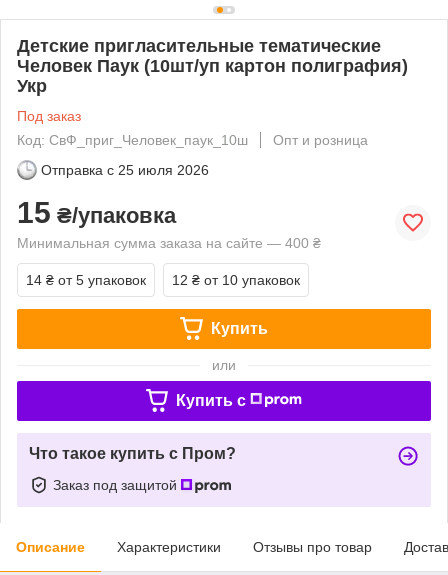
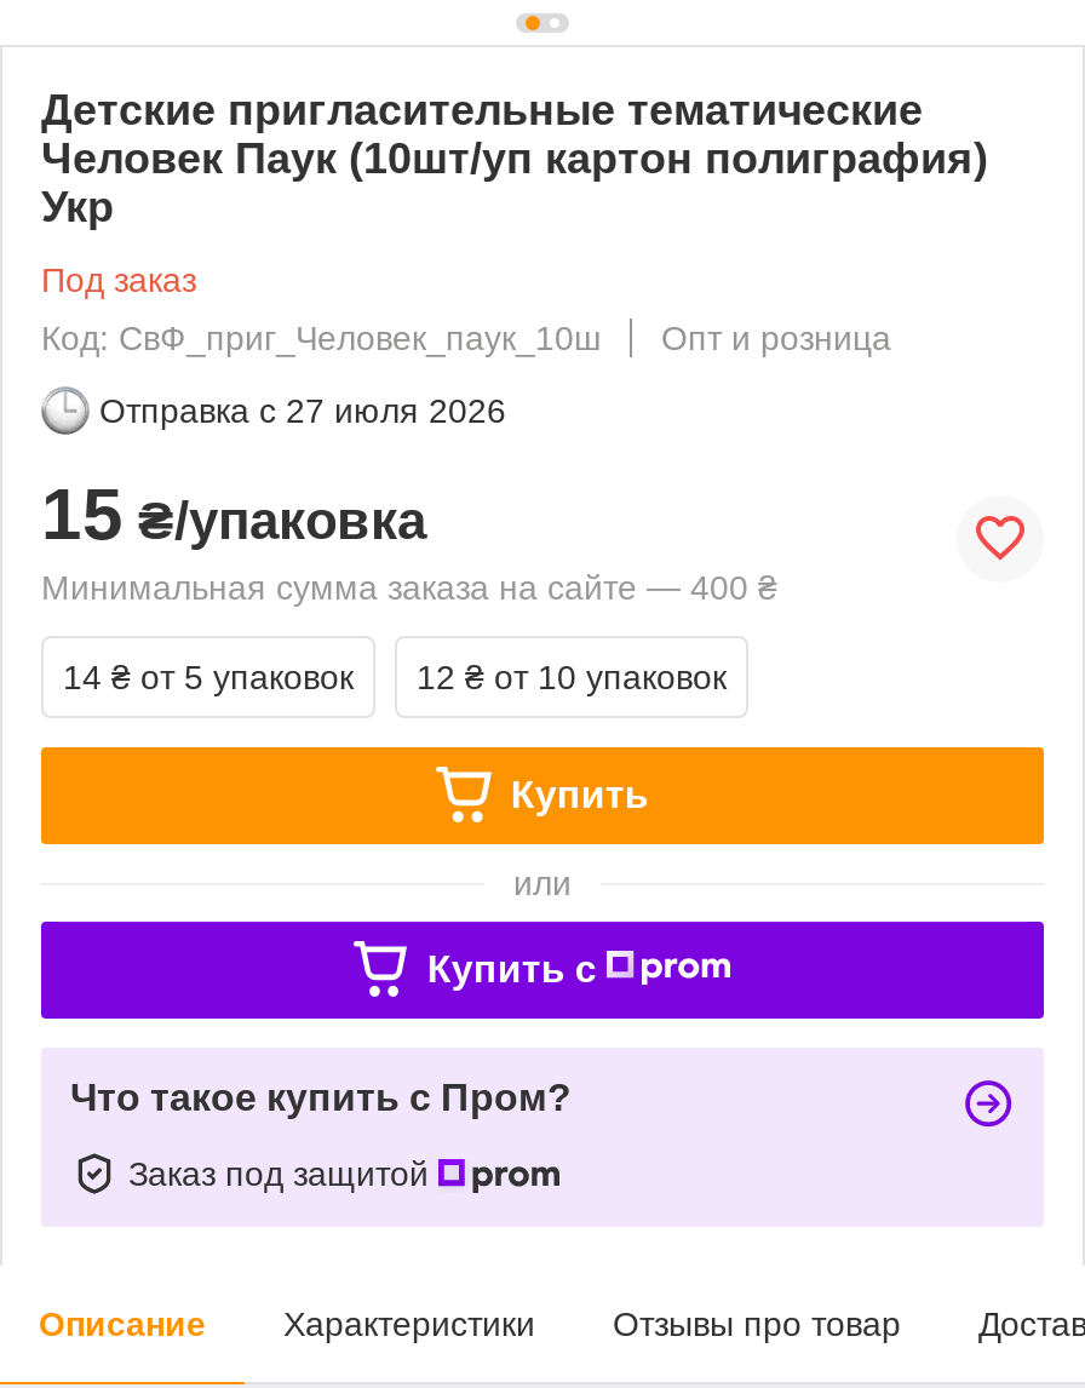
- Отправка с 25 июля 2026
+ Отправка с 27 июля 2026
